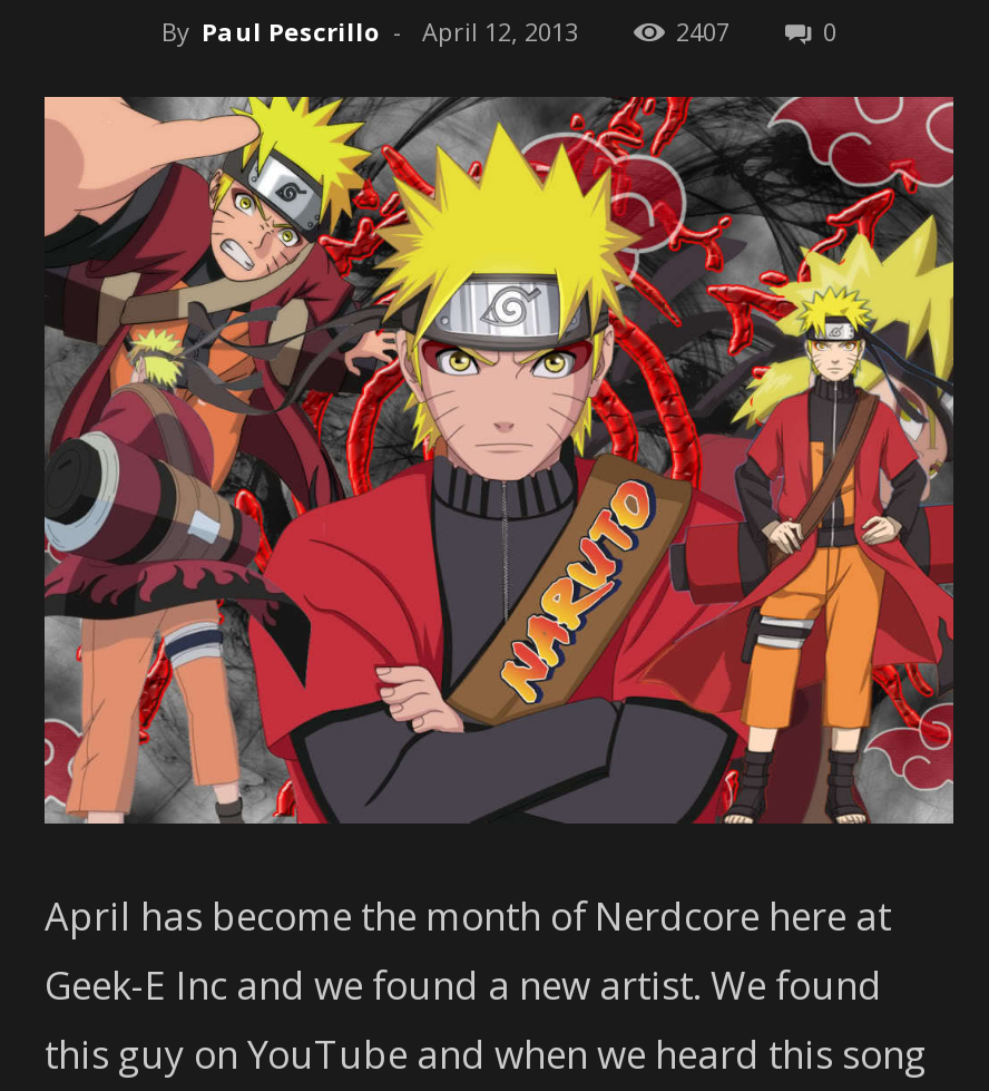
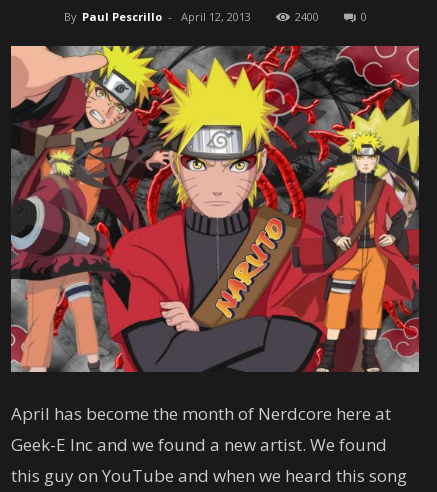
- 2407
+ 2400
